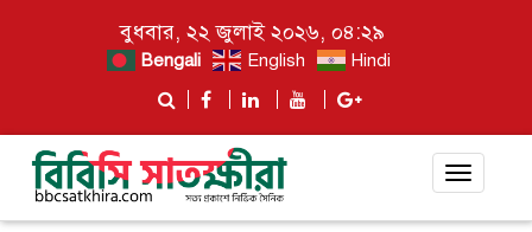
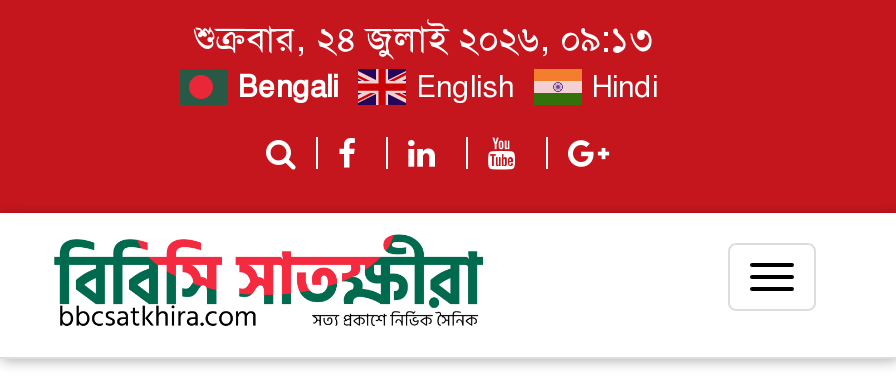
- বুধবার, ২২ জুলাই ২০২৬, ০৪:২৯
+ শুক্রবার, ২৪ জুলাই ২০২৬, ০৯:১৩
